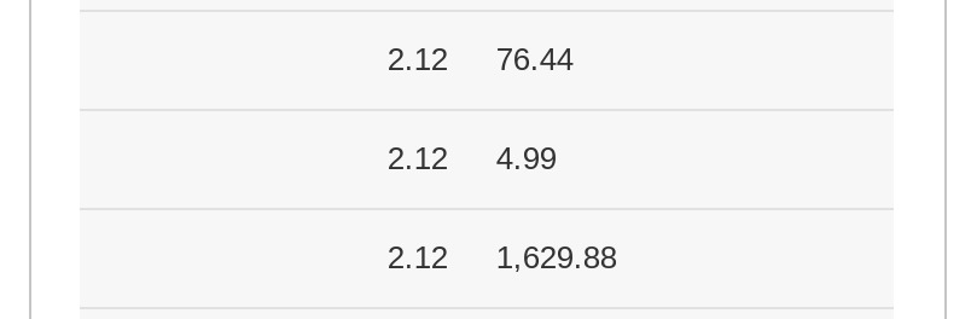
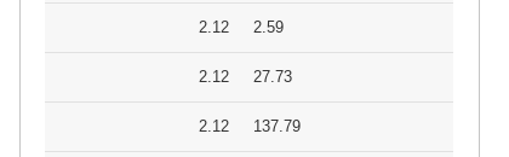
- 2.12 76.44
+ 2.12 2.59

- 2.12 4.99
+ 2.12 27.73

- 2.12 1,629.88
+ 2.12 137.79
